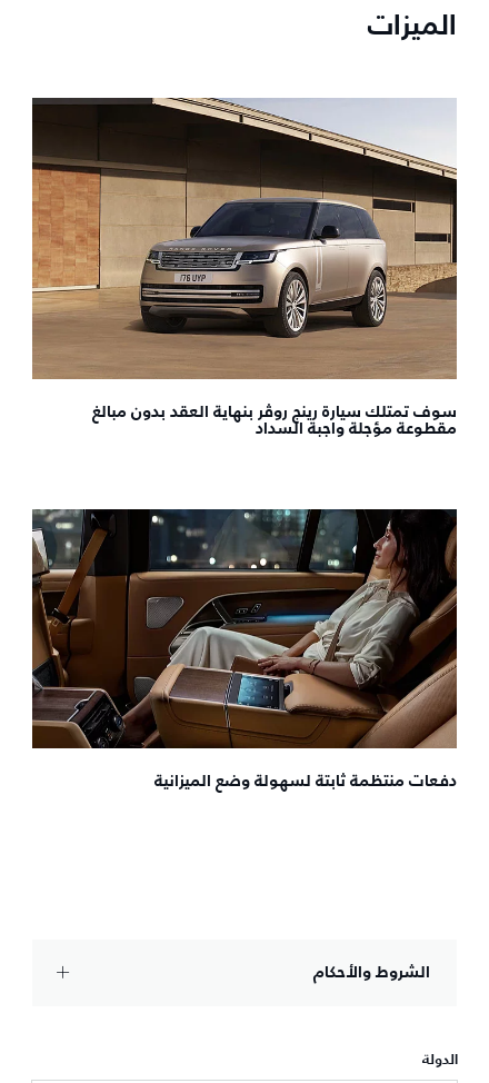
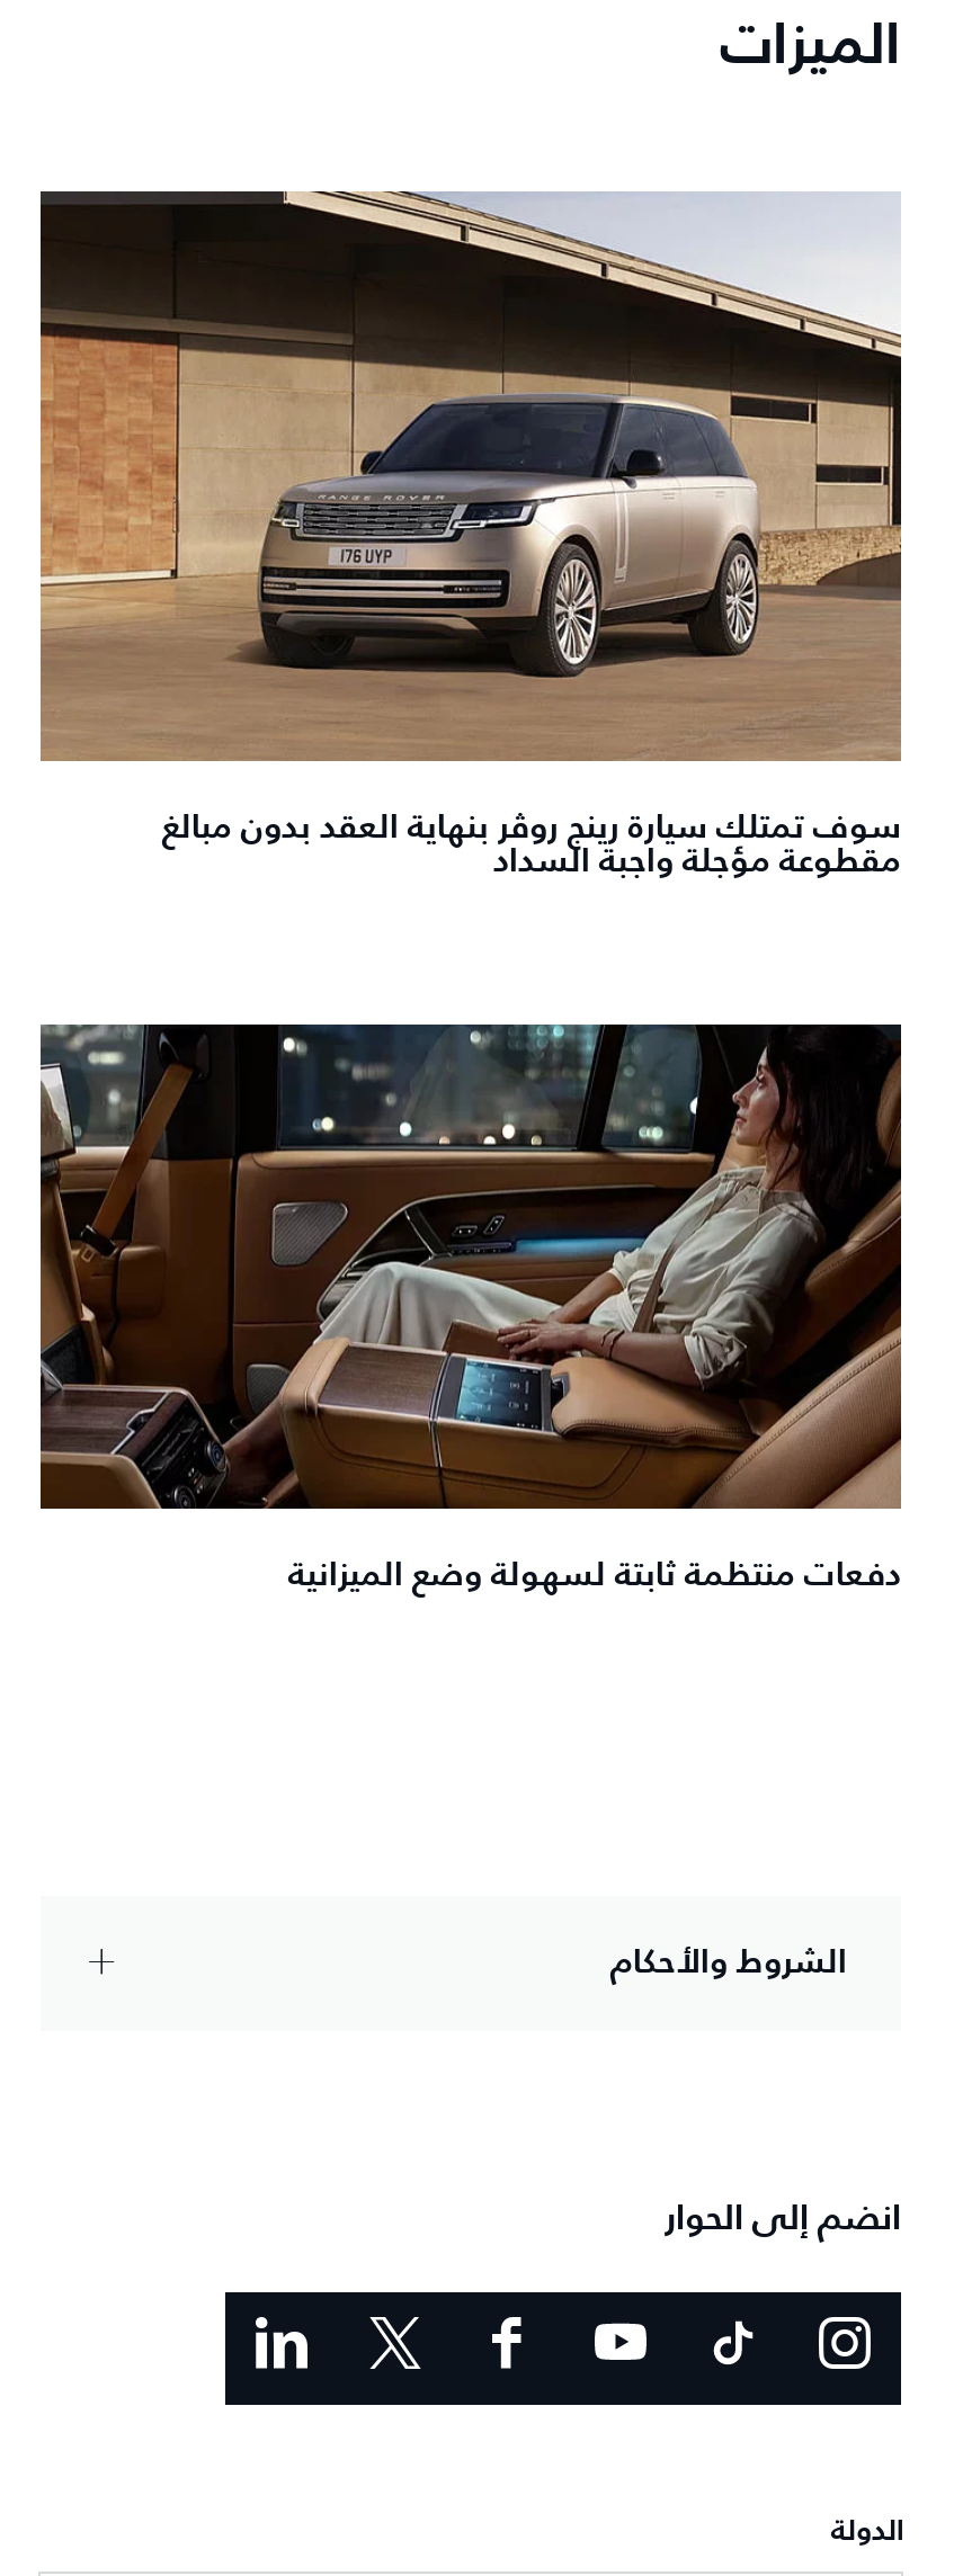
+ [image]

+ انضم إلى الحوار
